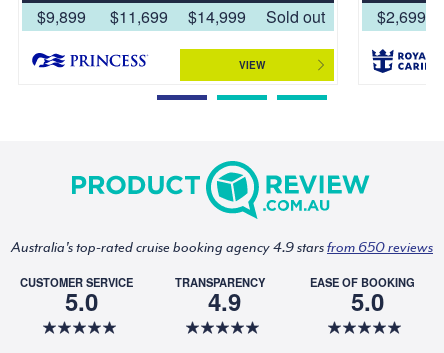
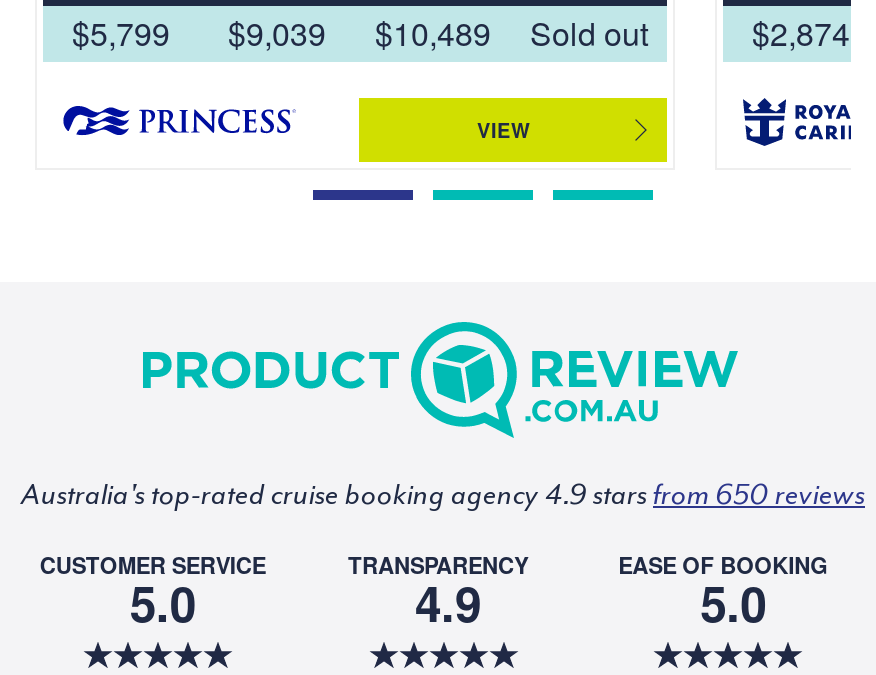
- $9,899
+ $5,799

- $11,699
+ $9,039

- $14,999
+ $10,489

- $2,699
+ $2,874
